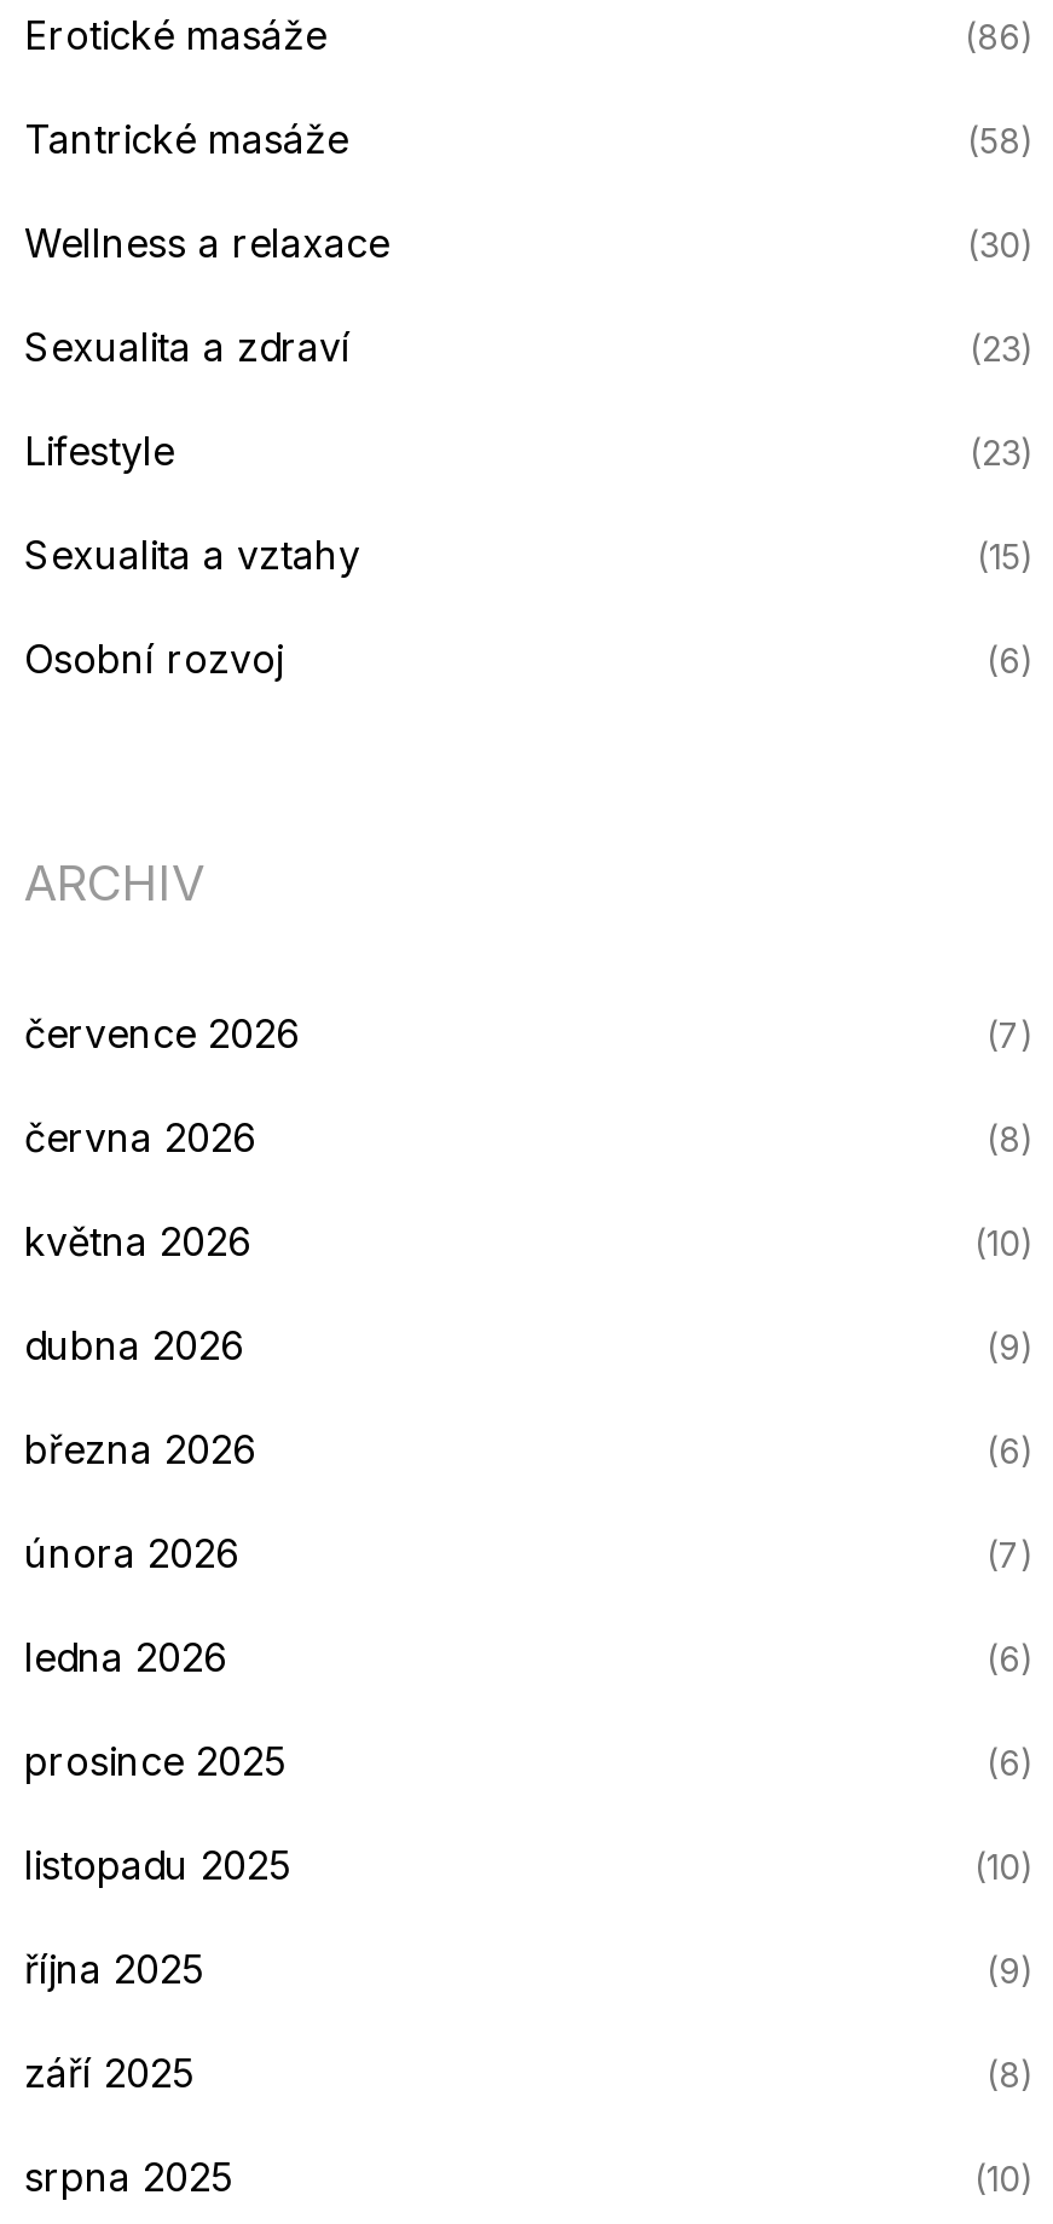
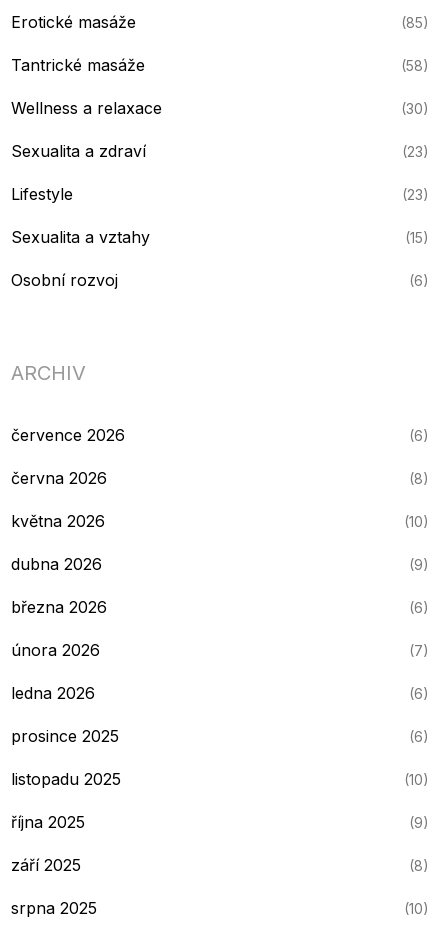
- (86)
+ (85)

- (7)
+ (6)
